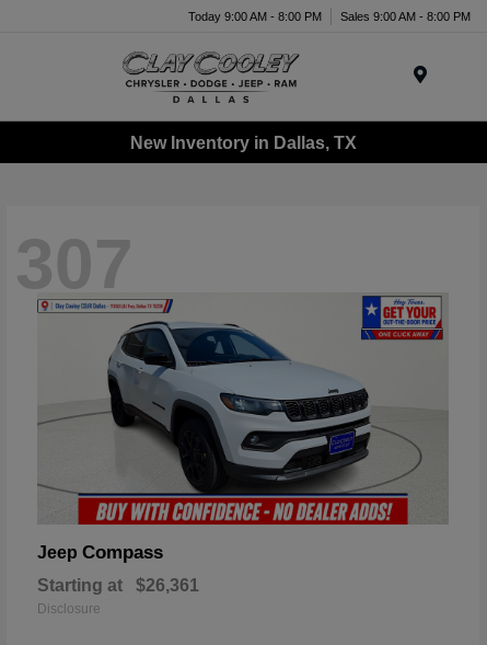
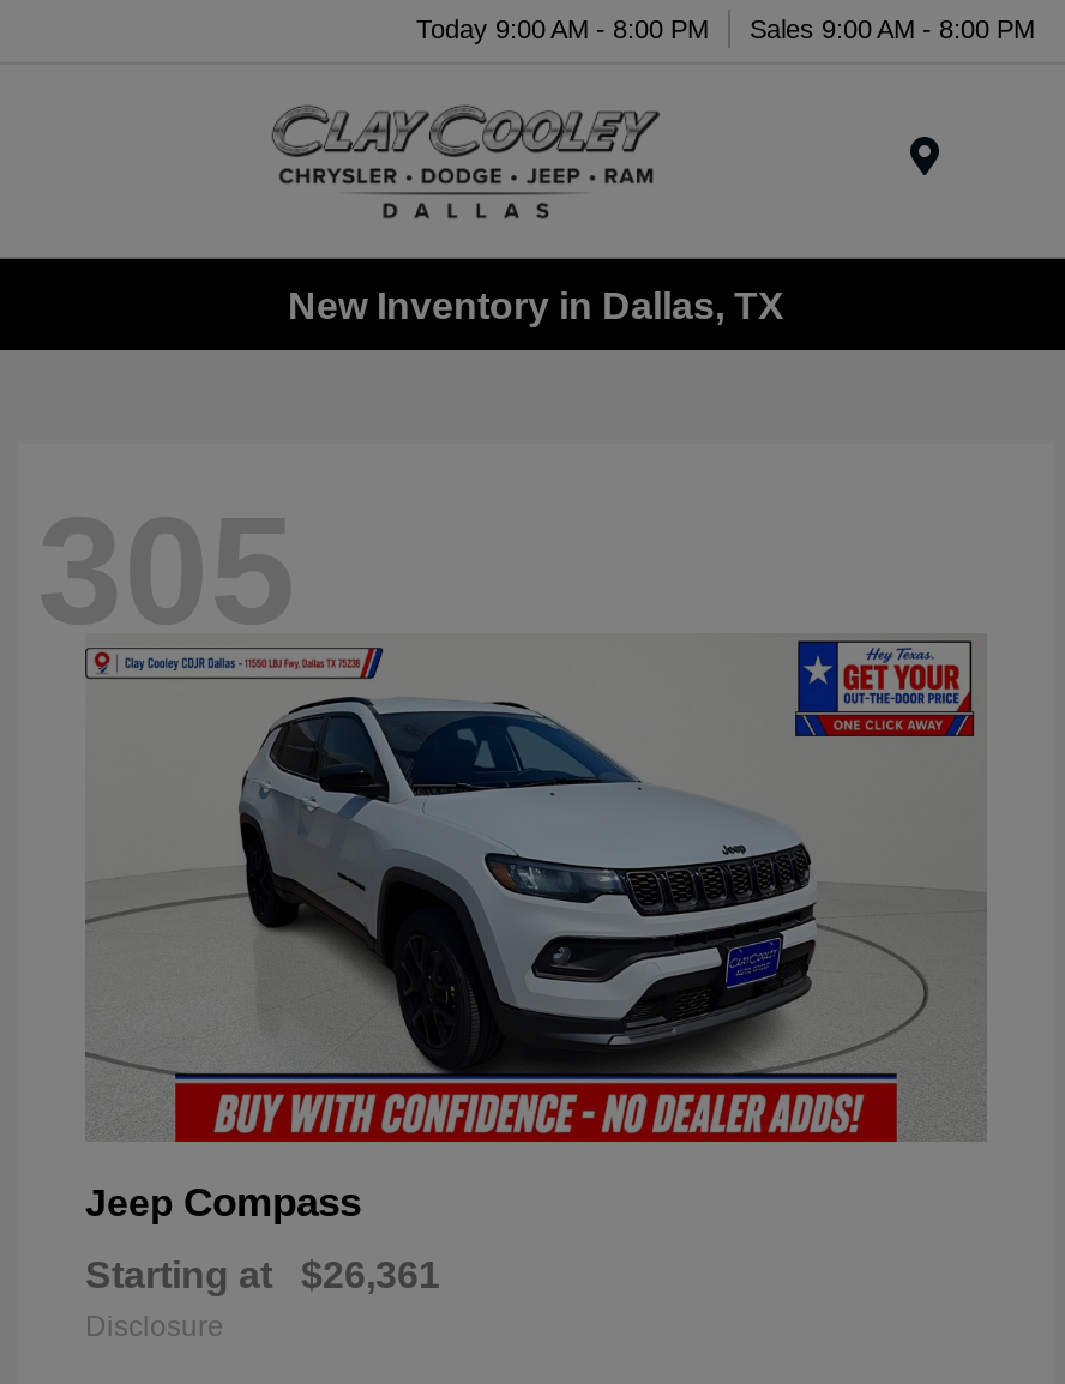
- 307
+ 305
